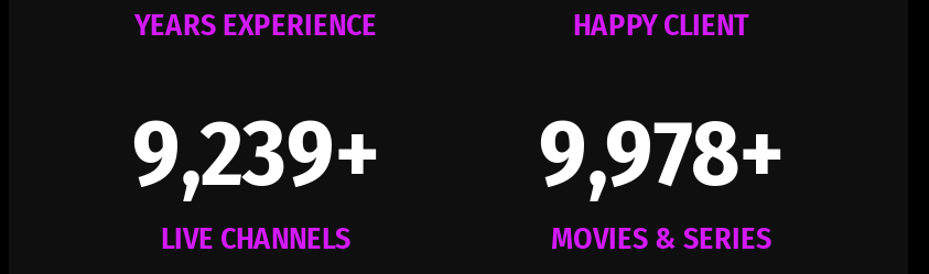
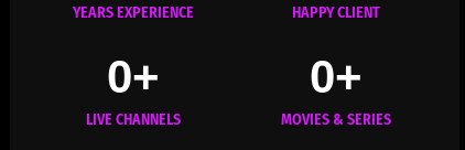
- 9,239+
+ 0+

- 9,978+
+ 0+
